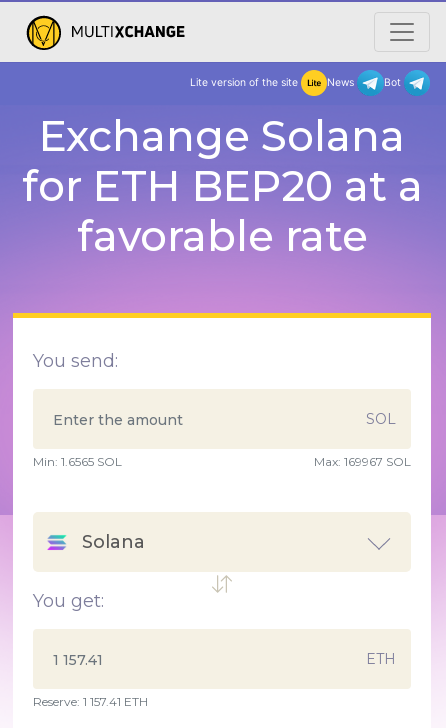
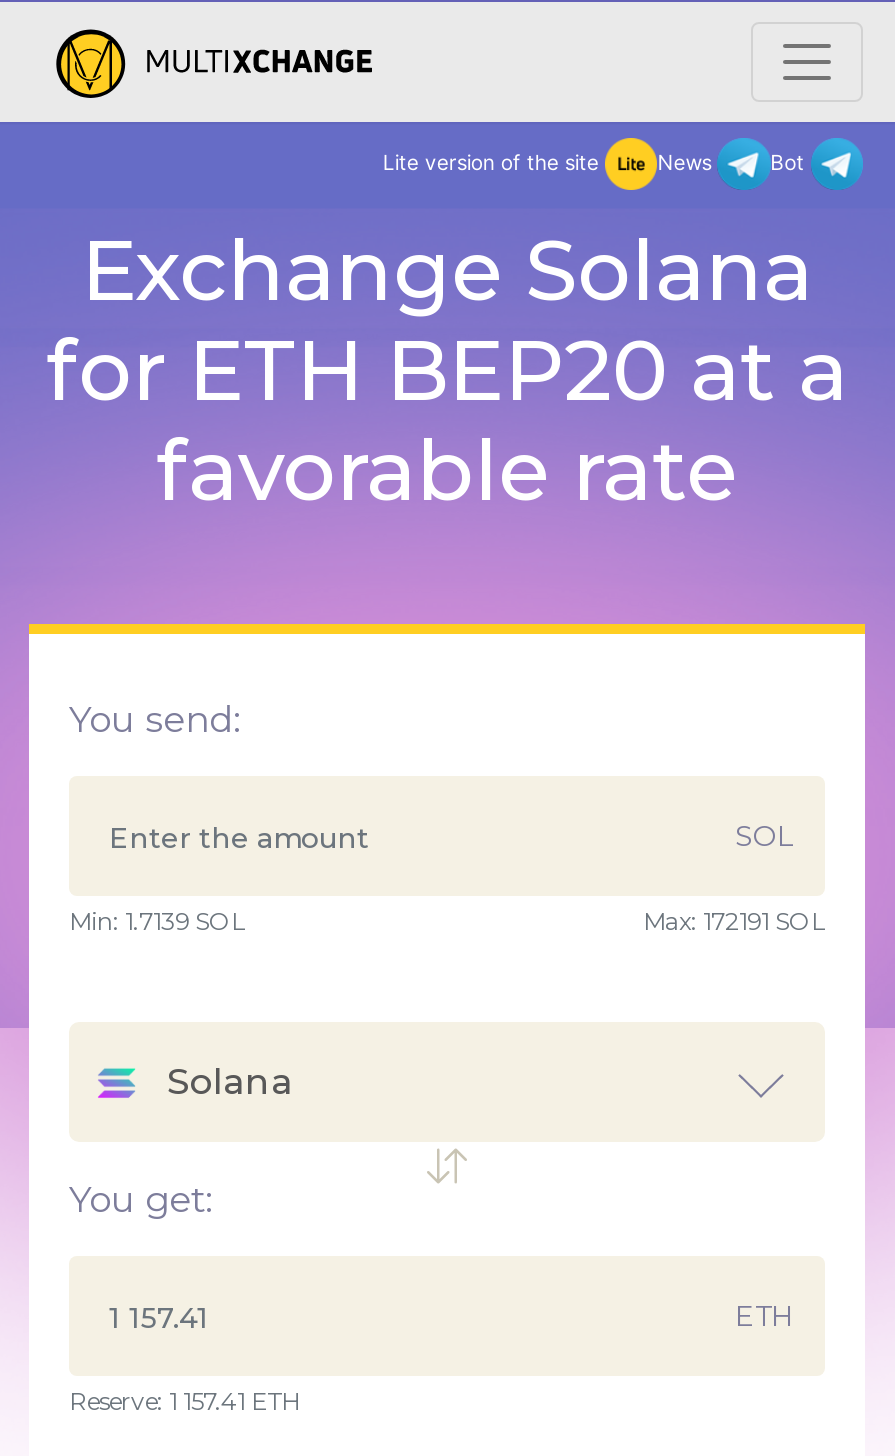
- Min: 1.6565 SOL
+ Min: 1.7139 SOL

- Max: 169967 SOL
+ Max: 172191 SOL
